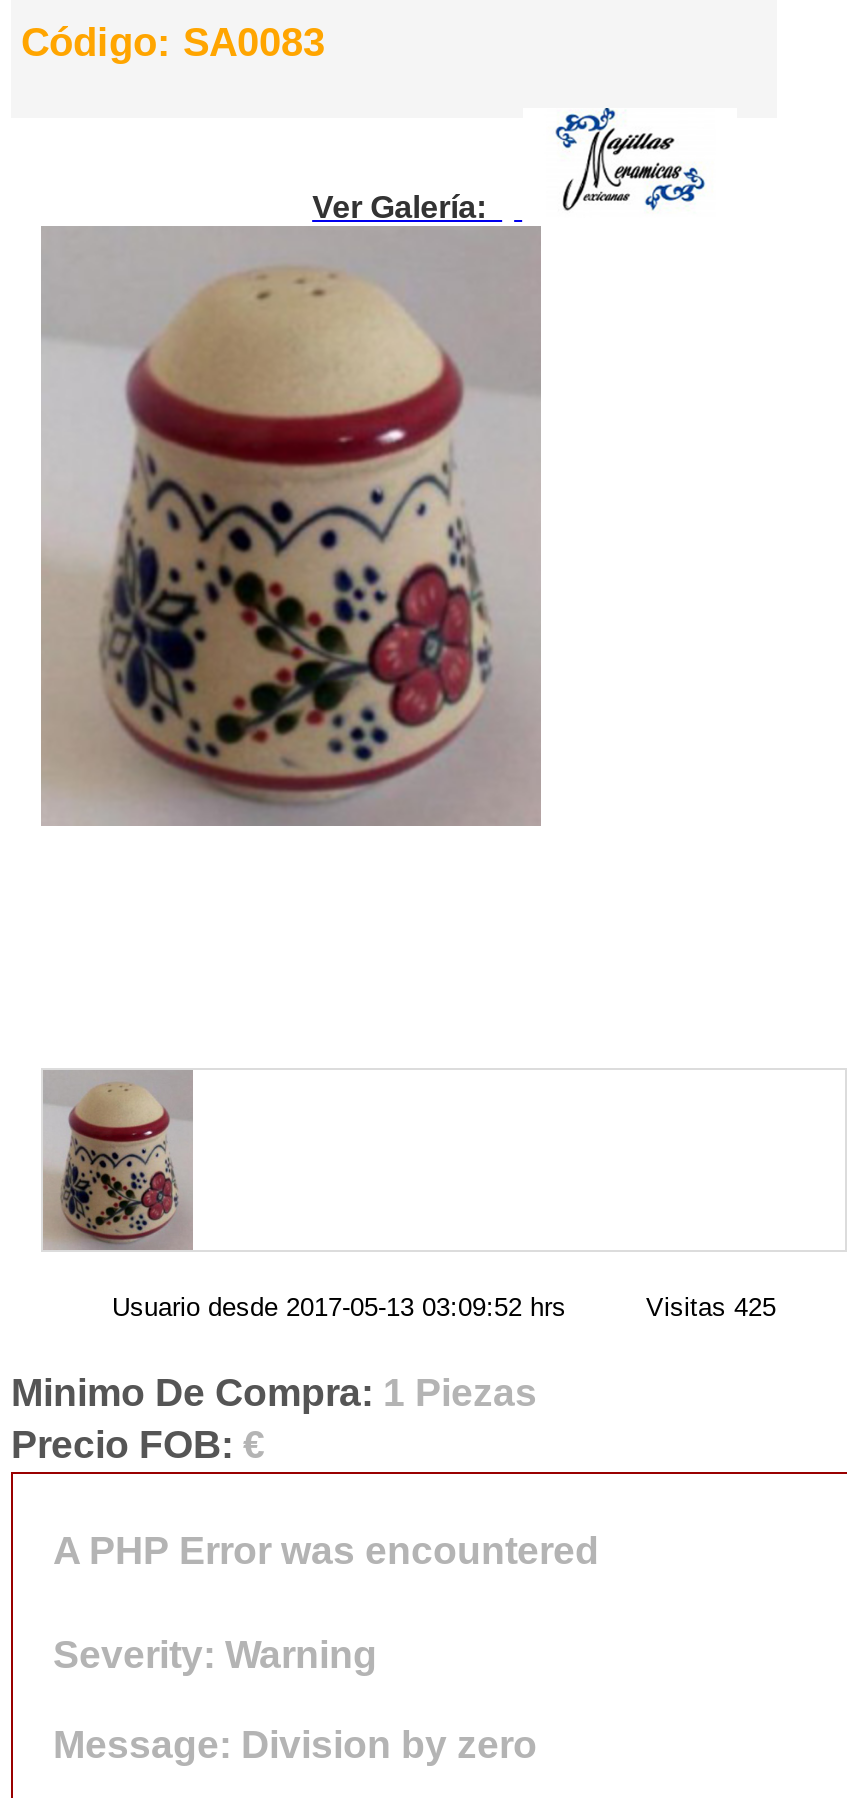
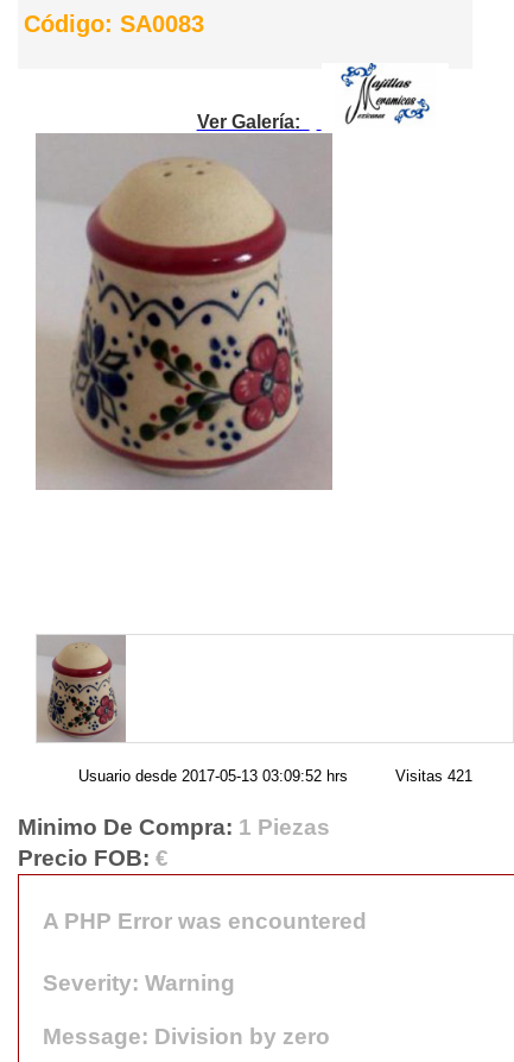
- Visitas 425
+ Visitas 421
